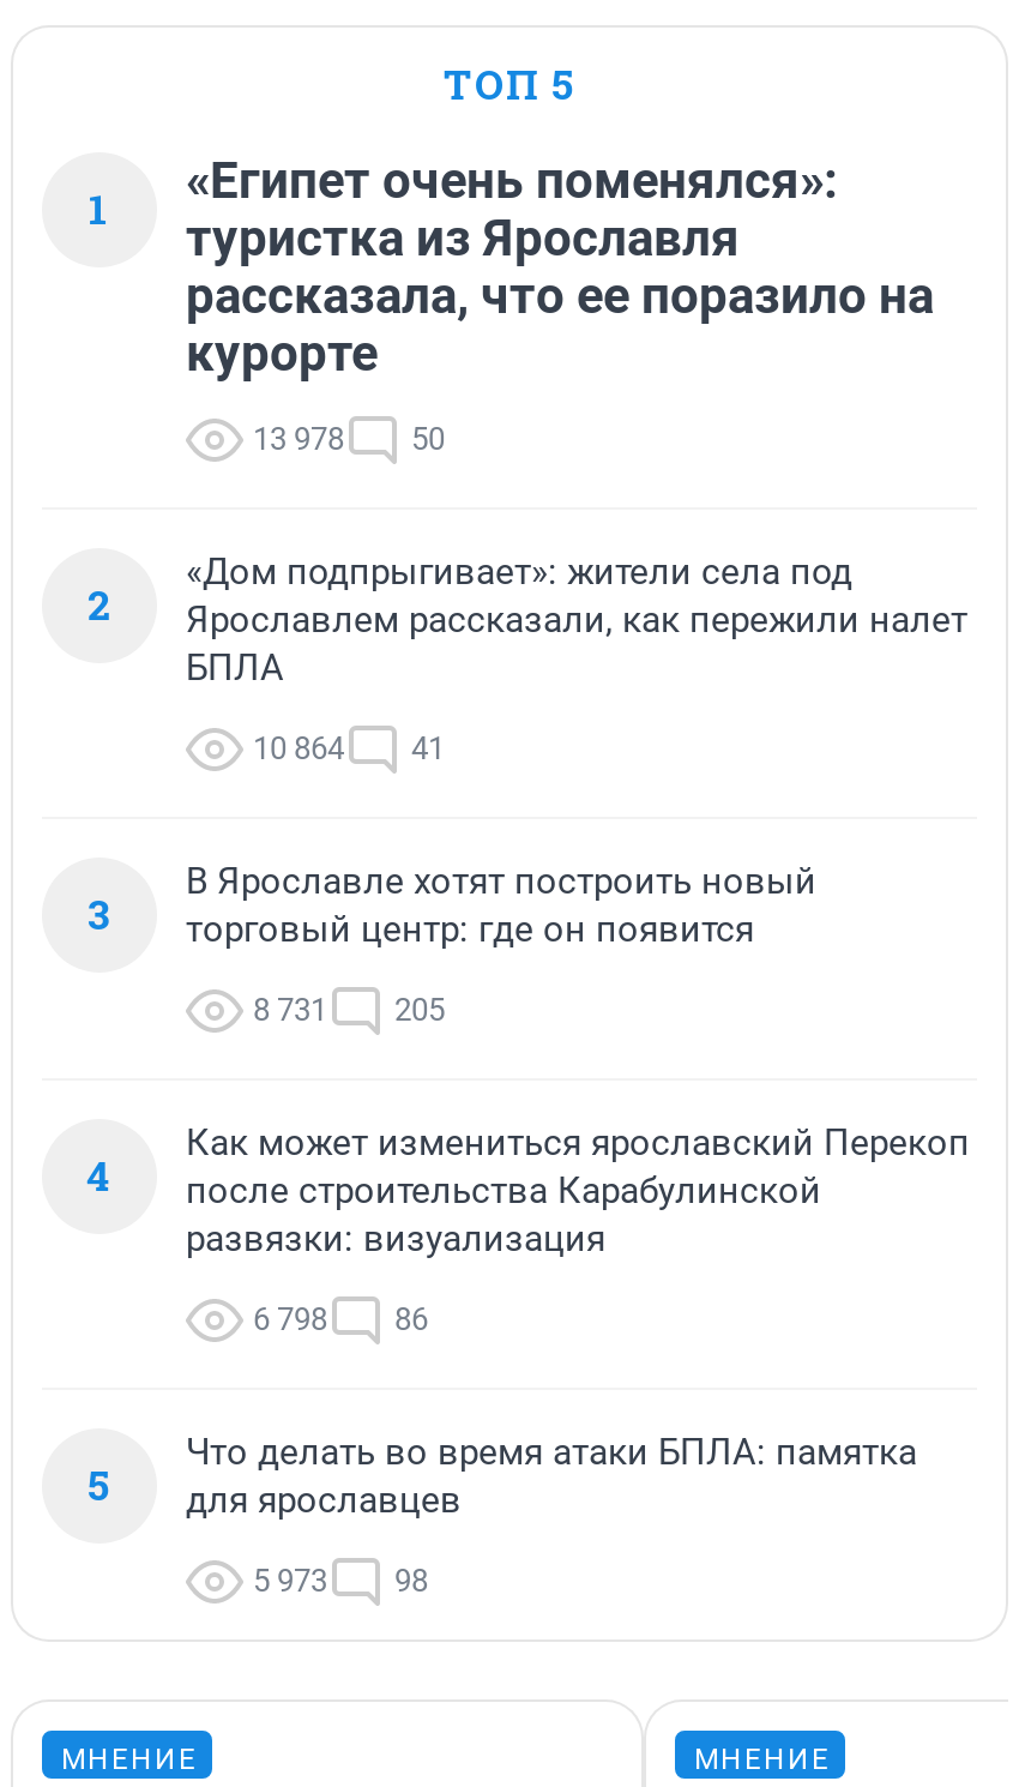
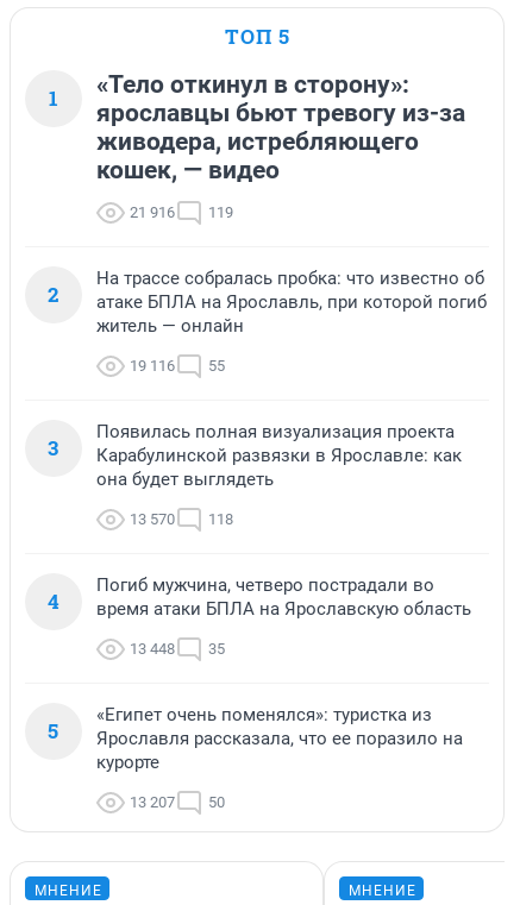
- «Египет очень поменялся»:
- туристка из Ярославля
- рассказала, что ее поразило на
- курорте
+ «Тело откинул в сторону»:
+ ярославцы бьют тревогу из-за
+ живодера, истребляющего
+ кошек, — видео

- 13 978
- 50
+ 21 916
+ 119

- «Дом подпрыгивает»: жители села под
- Ярославлем рассказали, как пережили налет
- БПЛА
+ На трассе собралась пробка: что известно об
+ атаке БПЛА на Ярославль, при которой погиб
+ житель — онлайн

- 10 864
- 41
+ 19 116
+ 55

- В Ярославле хотят построить новый
- торговый центр: где он появится
+ Появилась полная визуализация проекта
+ Карабулинской развязки в Ярославле: как
+ она будет выглядеть

- 8 731
- 205
+ 13 570
+ 118

- Как может измениться ярославский Перекоп
- после строительства Карабулинской
- развязки: визуализация
+ Погиб мужчина, четверо пострадали во
+ время атаки БПЛА на Ярославскую область

- 6 798
- 86
+ 13 448
+ 35

- Что делать во время атаки БПЛА: памятка
- для ярославцев
+ «Египет очень поменялся»: туристка из
+ Ярославля рассказала, что ее поразило на
+ курорте

- 5 973
- 98
+ 13 207
+ 50
